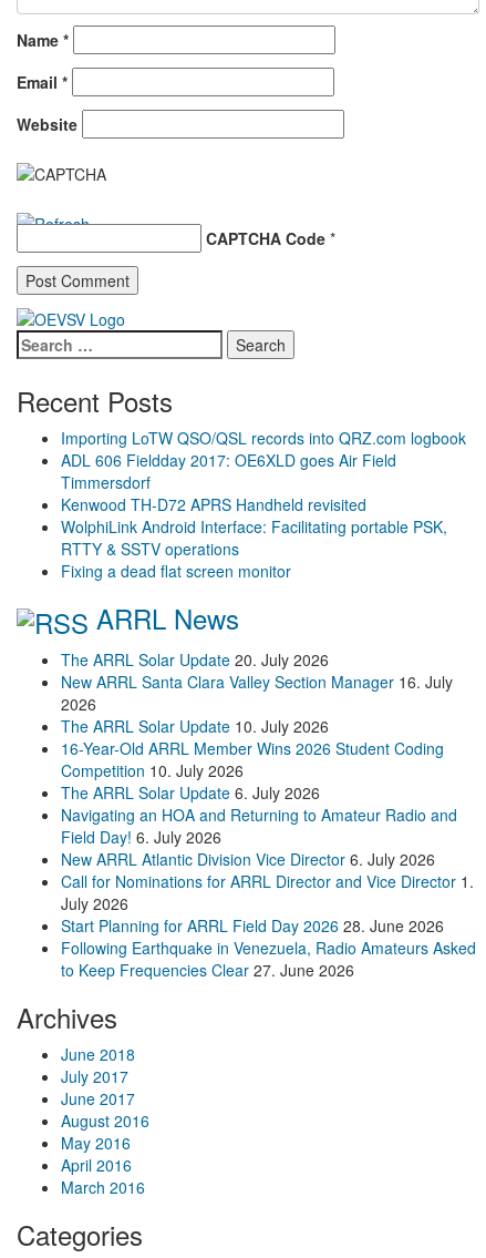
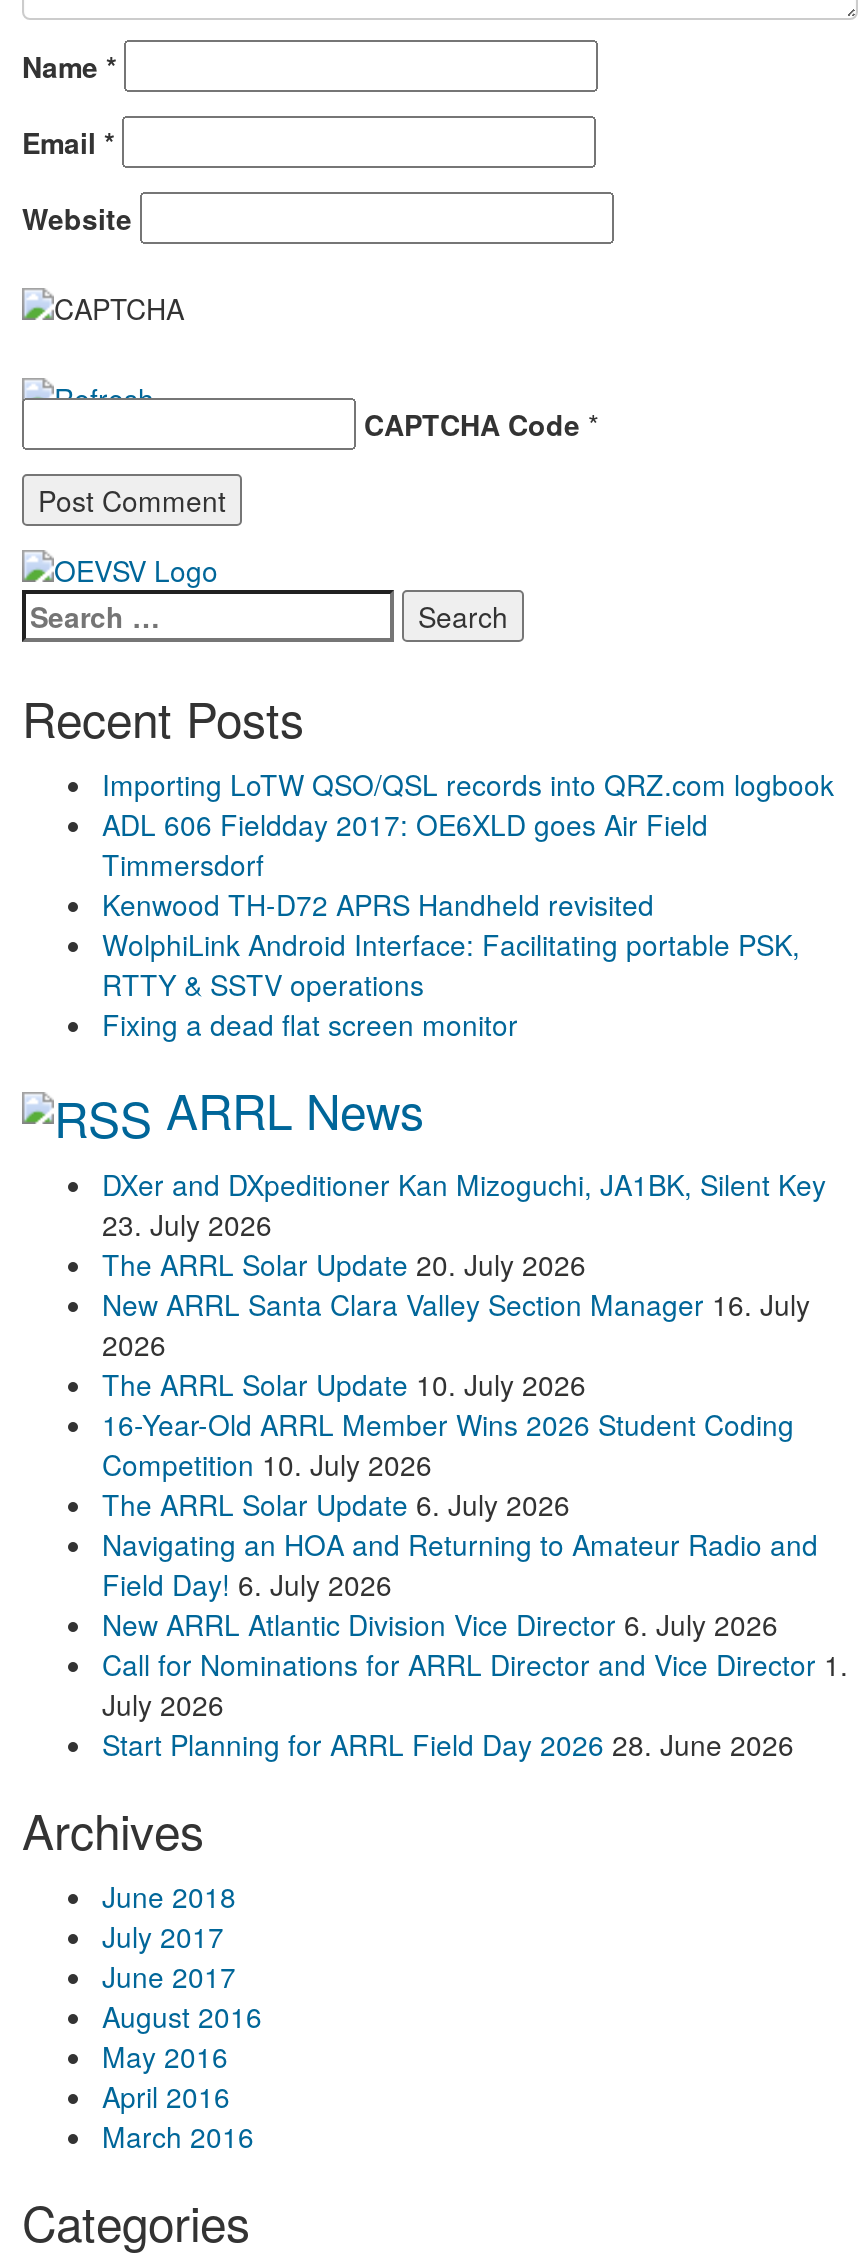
+ DXer and DXpeditioner Kan Mizoguchi, JA1BK, Silent Key
+ 23. July 2026

moved down: The ARRL Solar Update 20. July 2026 | New ARRL Santa Clara Valley Section Manager 16. July | 2026 | ... | July 2026 | Start Planning for ARRL Field Day 2026 28. June 2026

- Following Earthquake in Venezuela, Radio Amateurs Asked
- to Keep Frequencies Clear 27. June 2026
